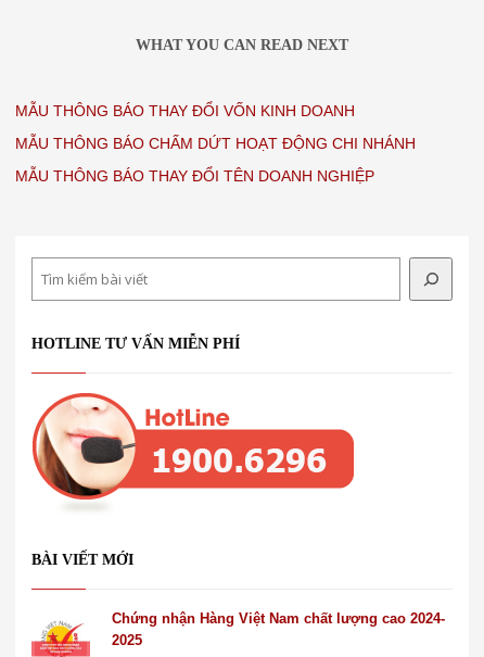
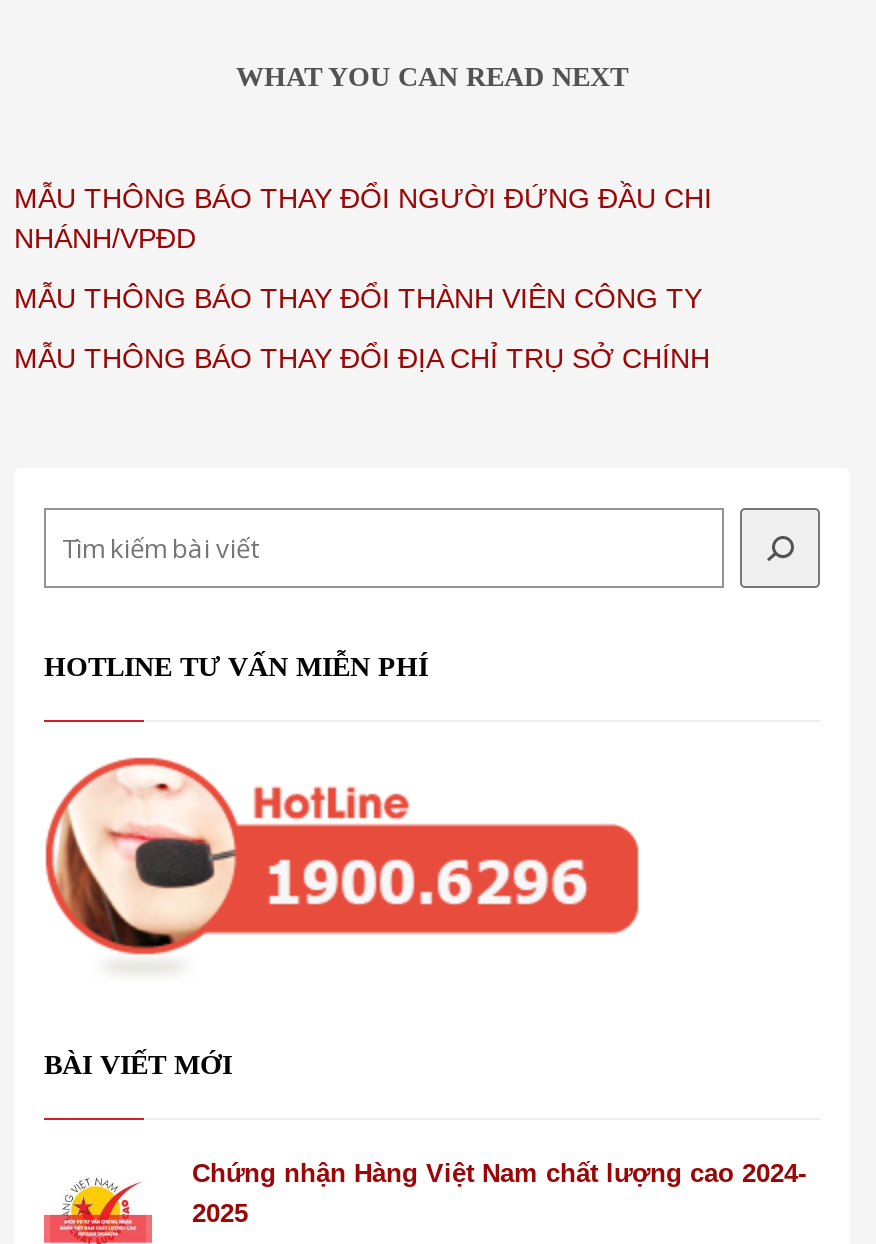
- MẪU THÔNG BÁO THAY ĐỔI VỐN KINH DOANH
+ MẪU THÔNG BÁO THAY ĐỔI NGƯỜI ĐỨNG ĐẦU CHI
+ NHÁNH/VPĐD

- MẪU THÔNG BÁO CHẤM DỨT HOẠT ĐỘNG CHI NHÁNH
+ MẪU THÔNG BÁO THAY ĐỔI THÀNH VIÊN CÔNG TY

- MẪU THÔNG BÁO THAY ĐỔI TÊN DOANH NGHIỆP
+ MẪU THÔNG BÁO THAY ĐỔI ĐỊA CHỈ TRỤ SỞ CHÍNH
